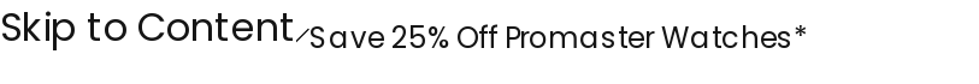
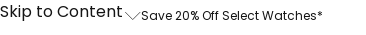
- Save 25% Off Promaster Watches*
+ Save 20% Off Select Watches*
